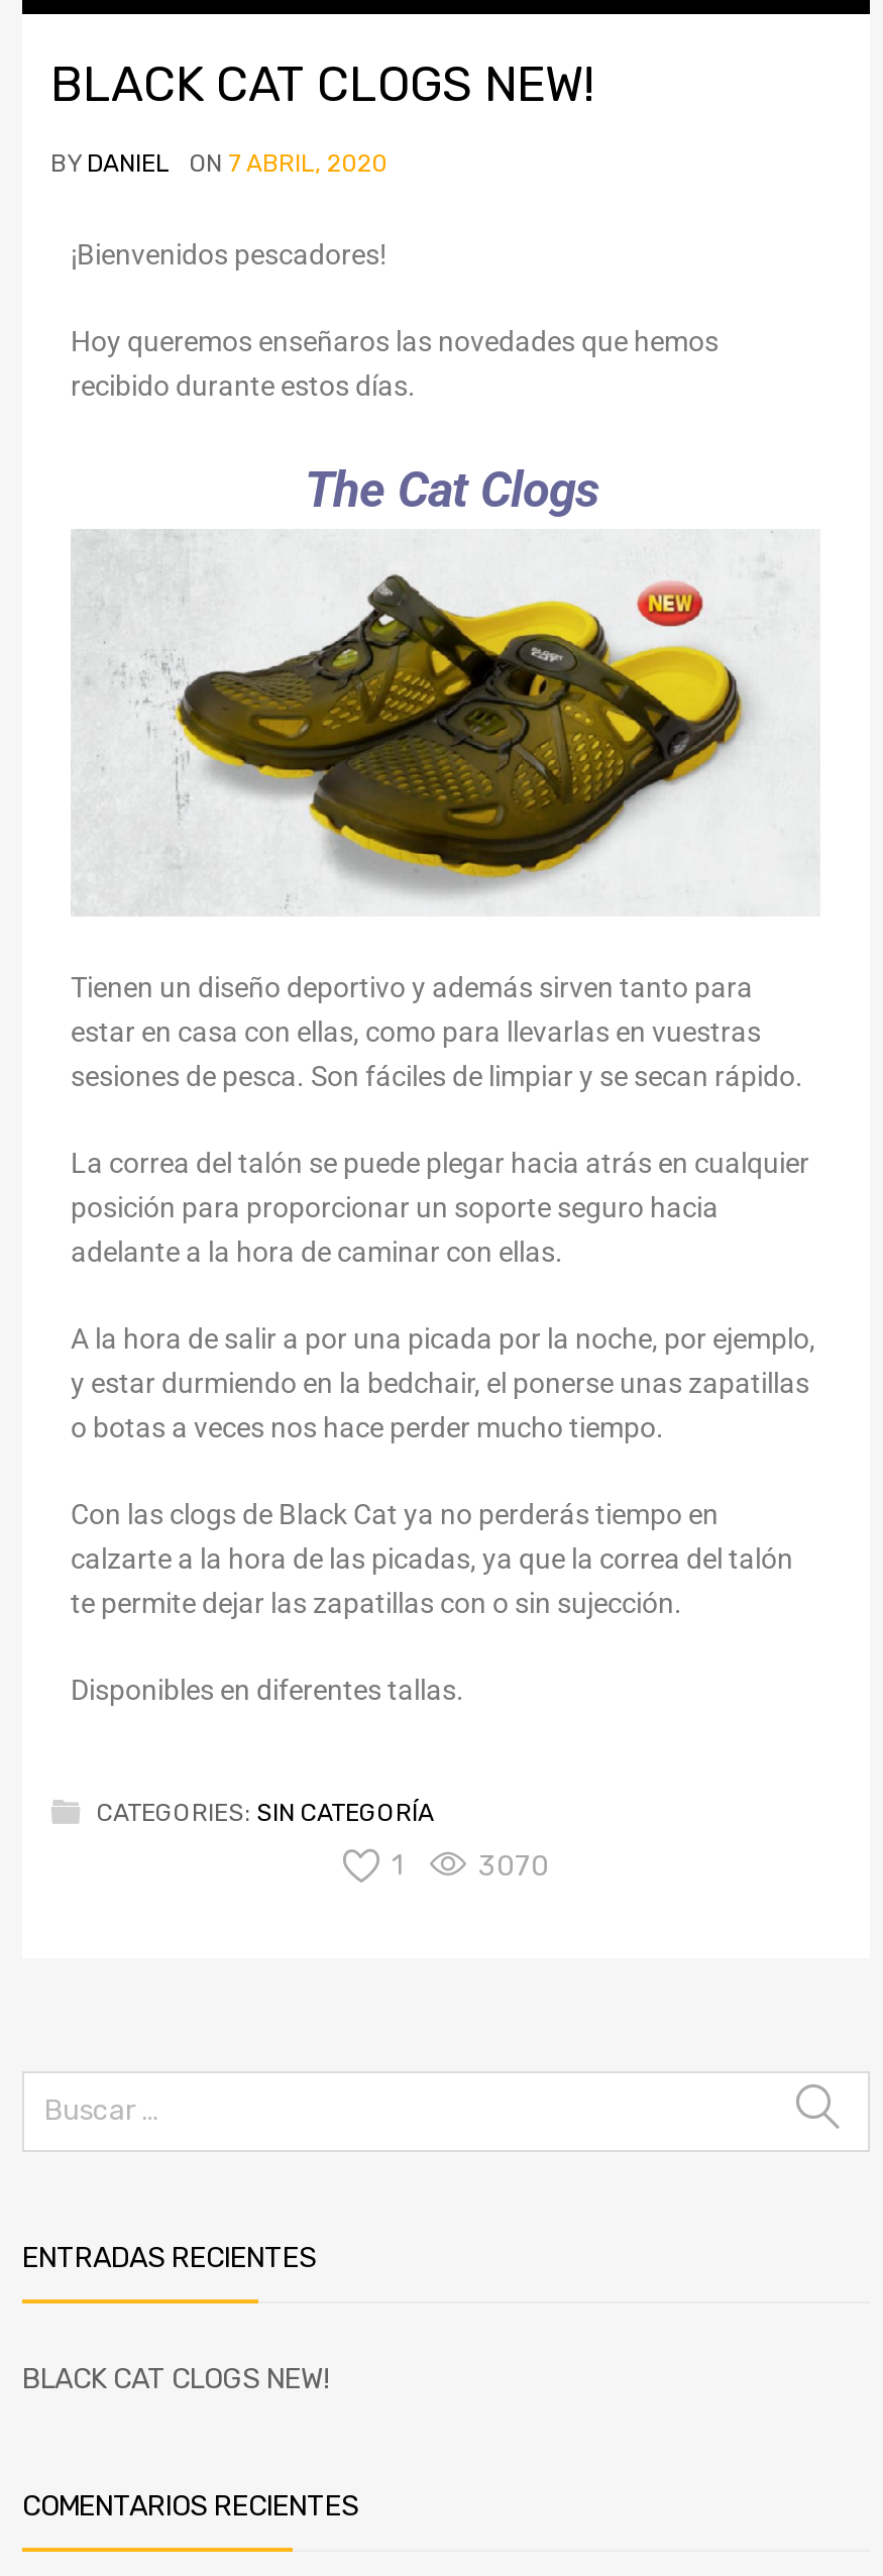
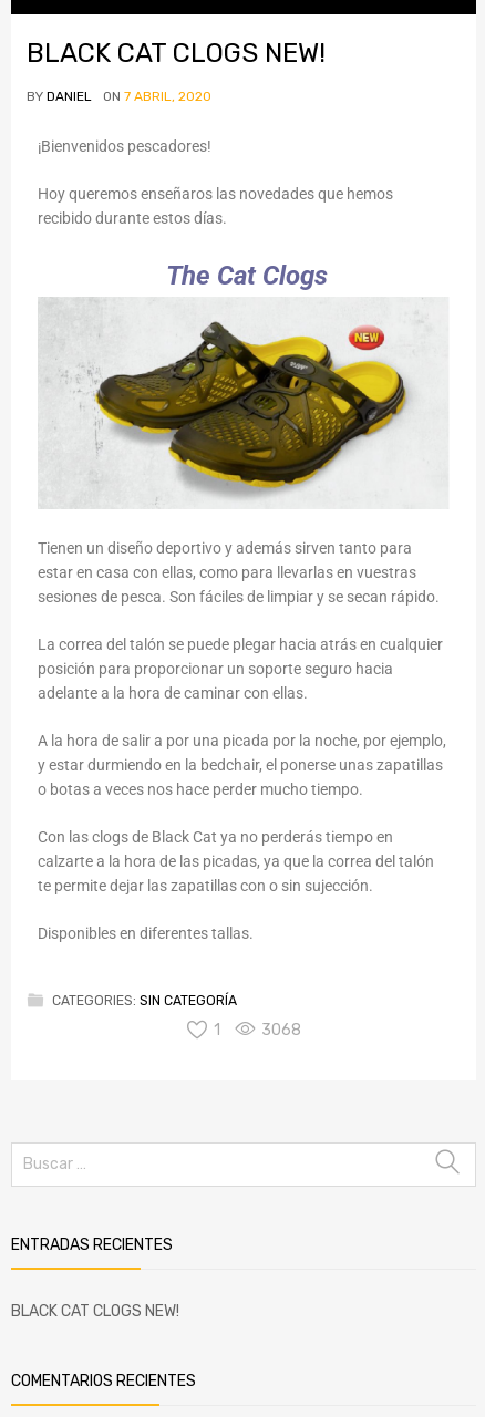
- 3070
+ 3068
